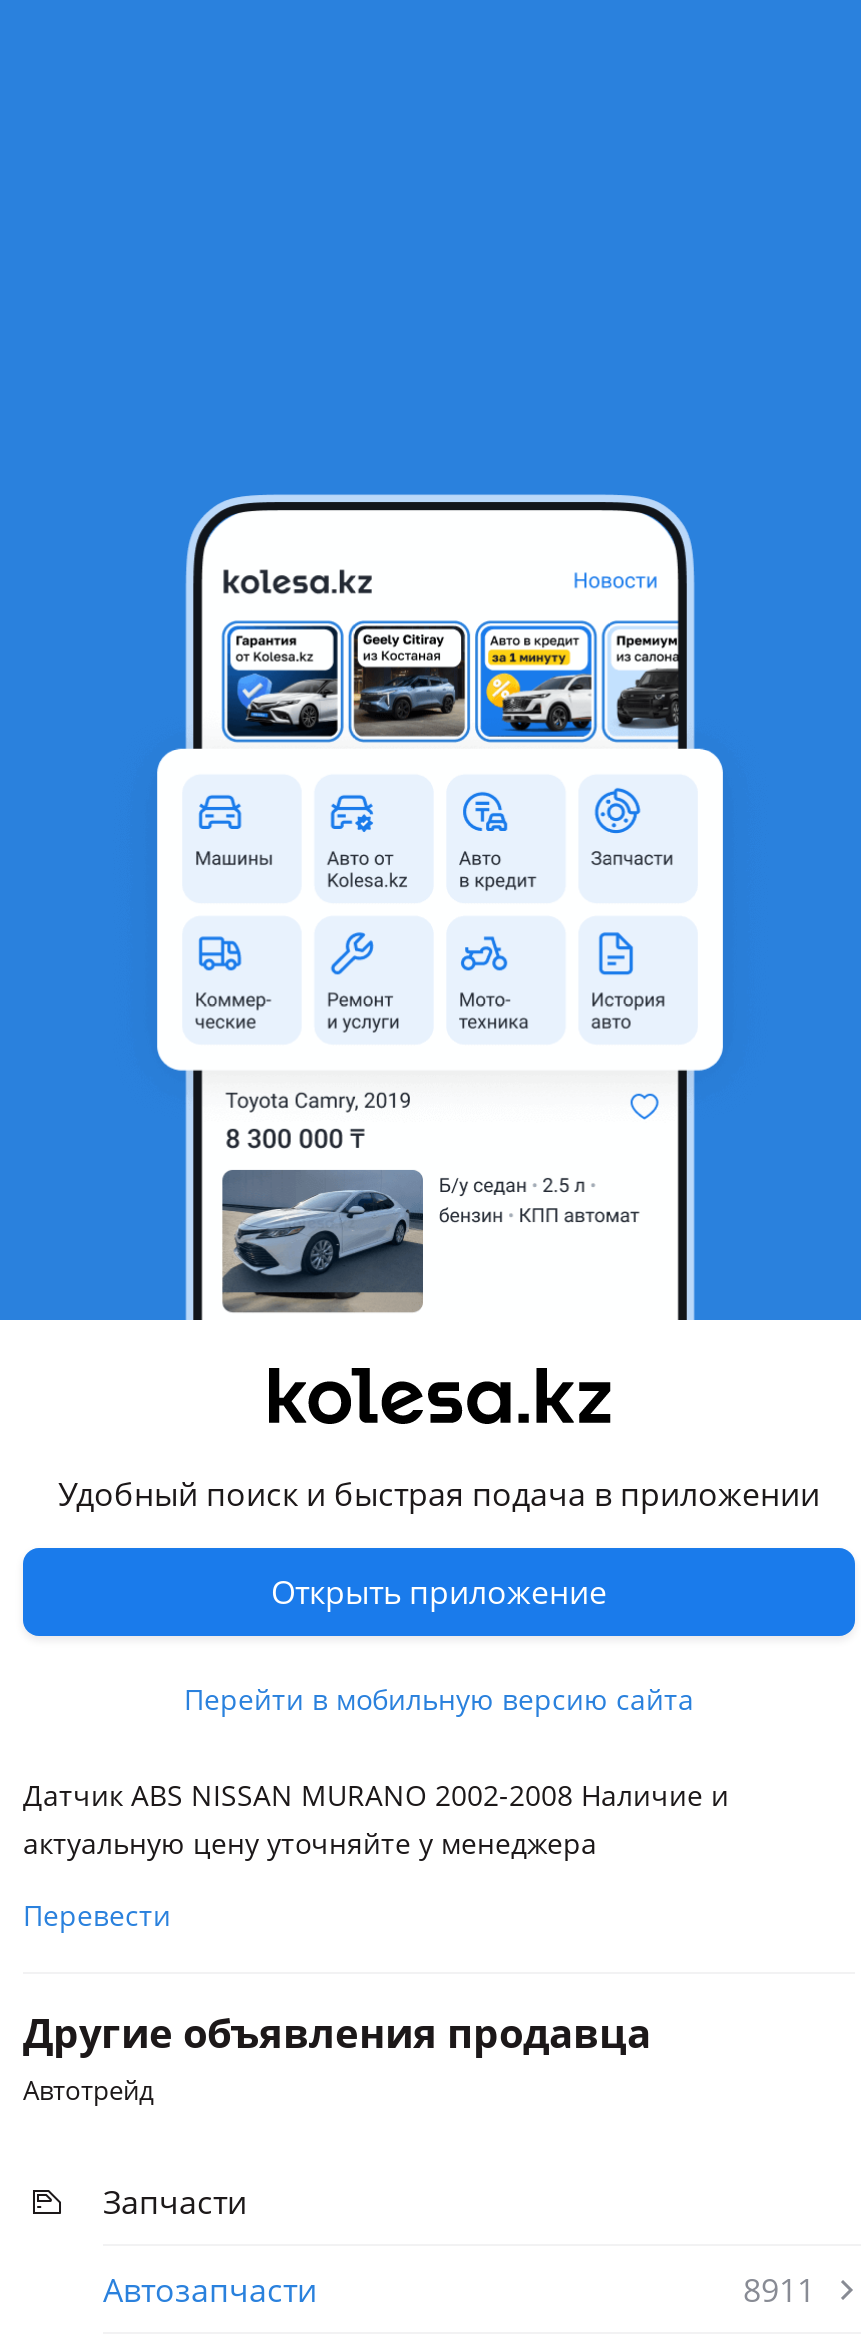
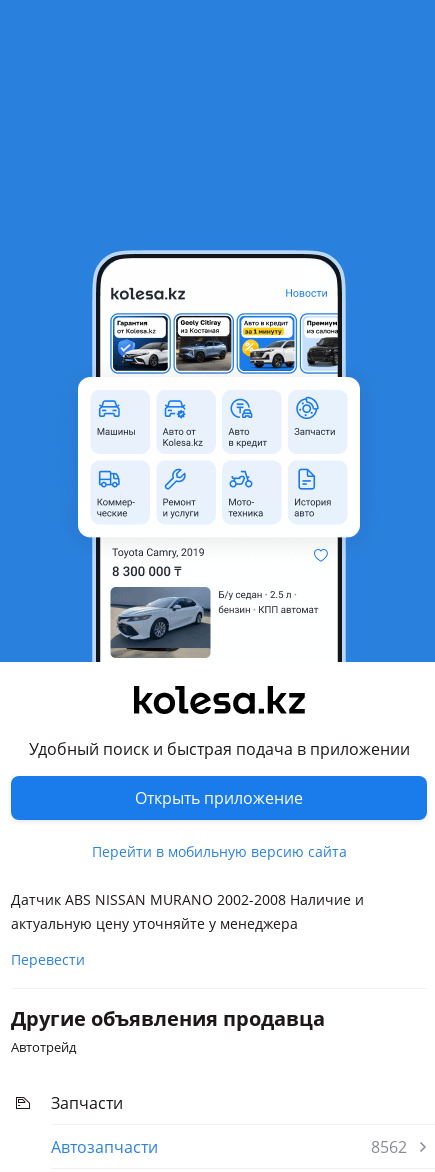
- 8911
+ 8562
